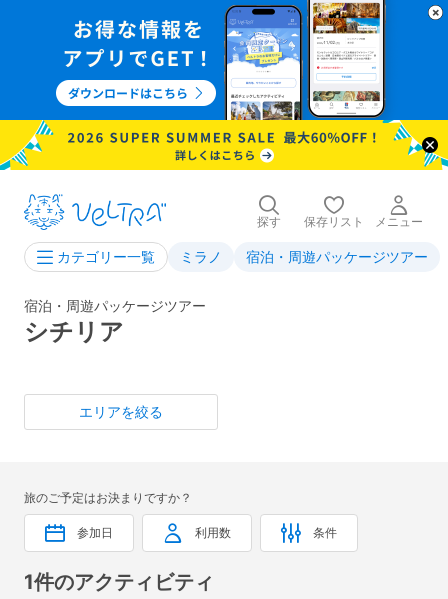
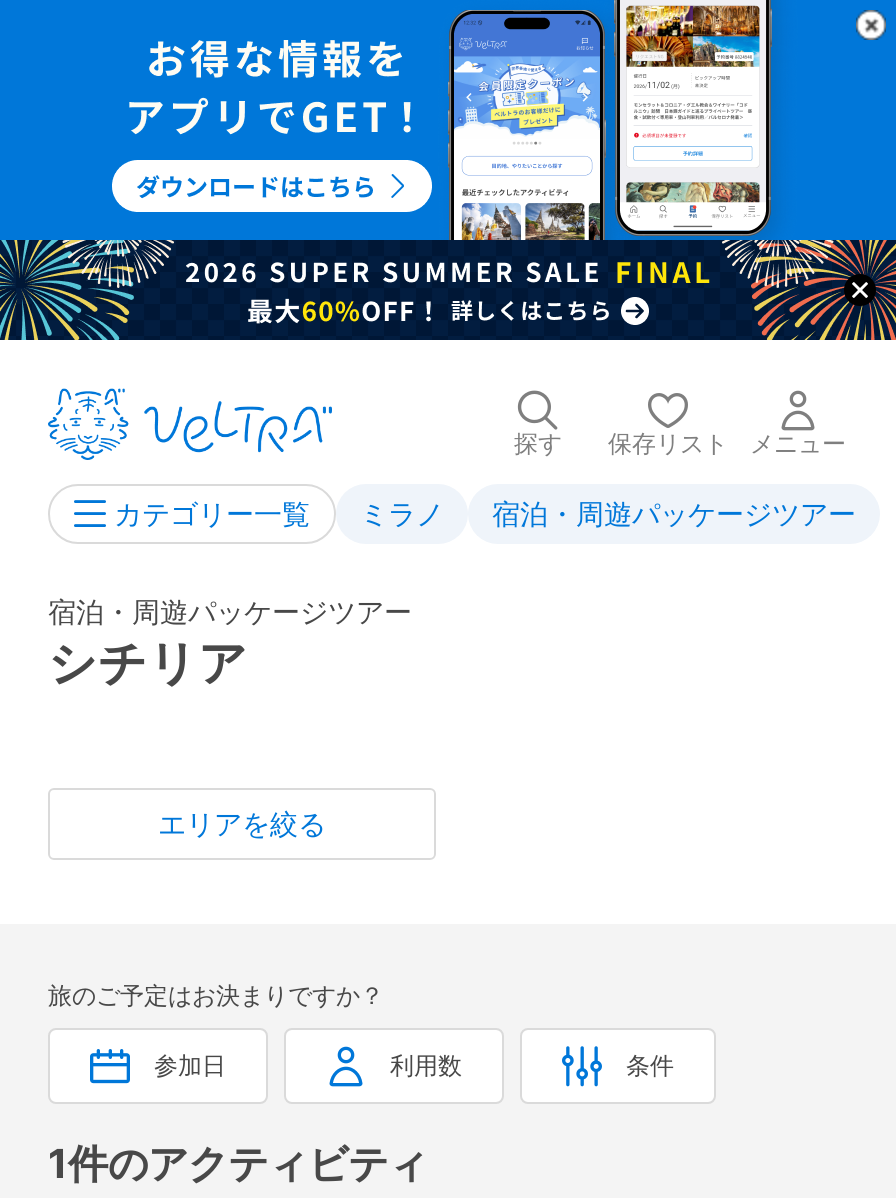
- [image]
+ [image]
